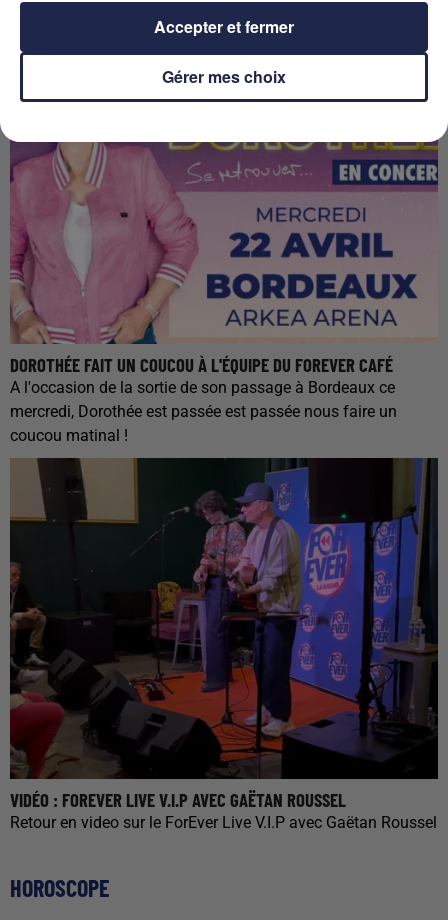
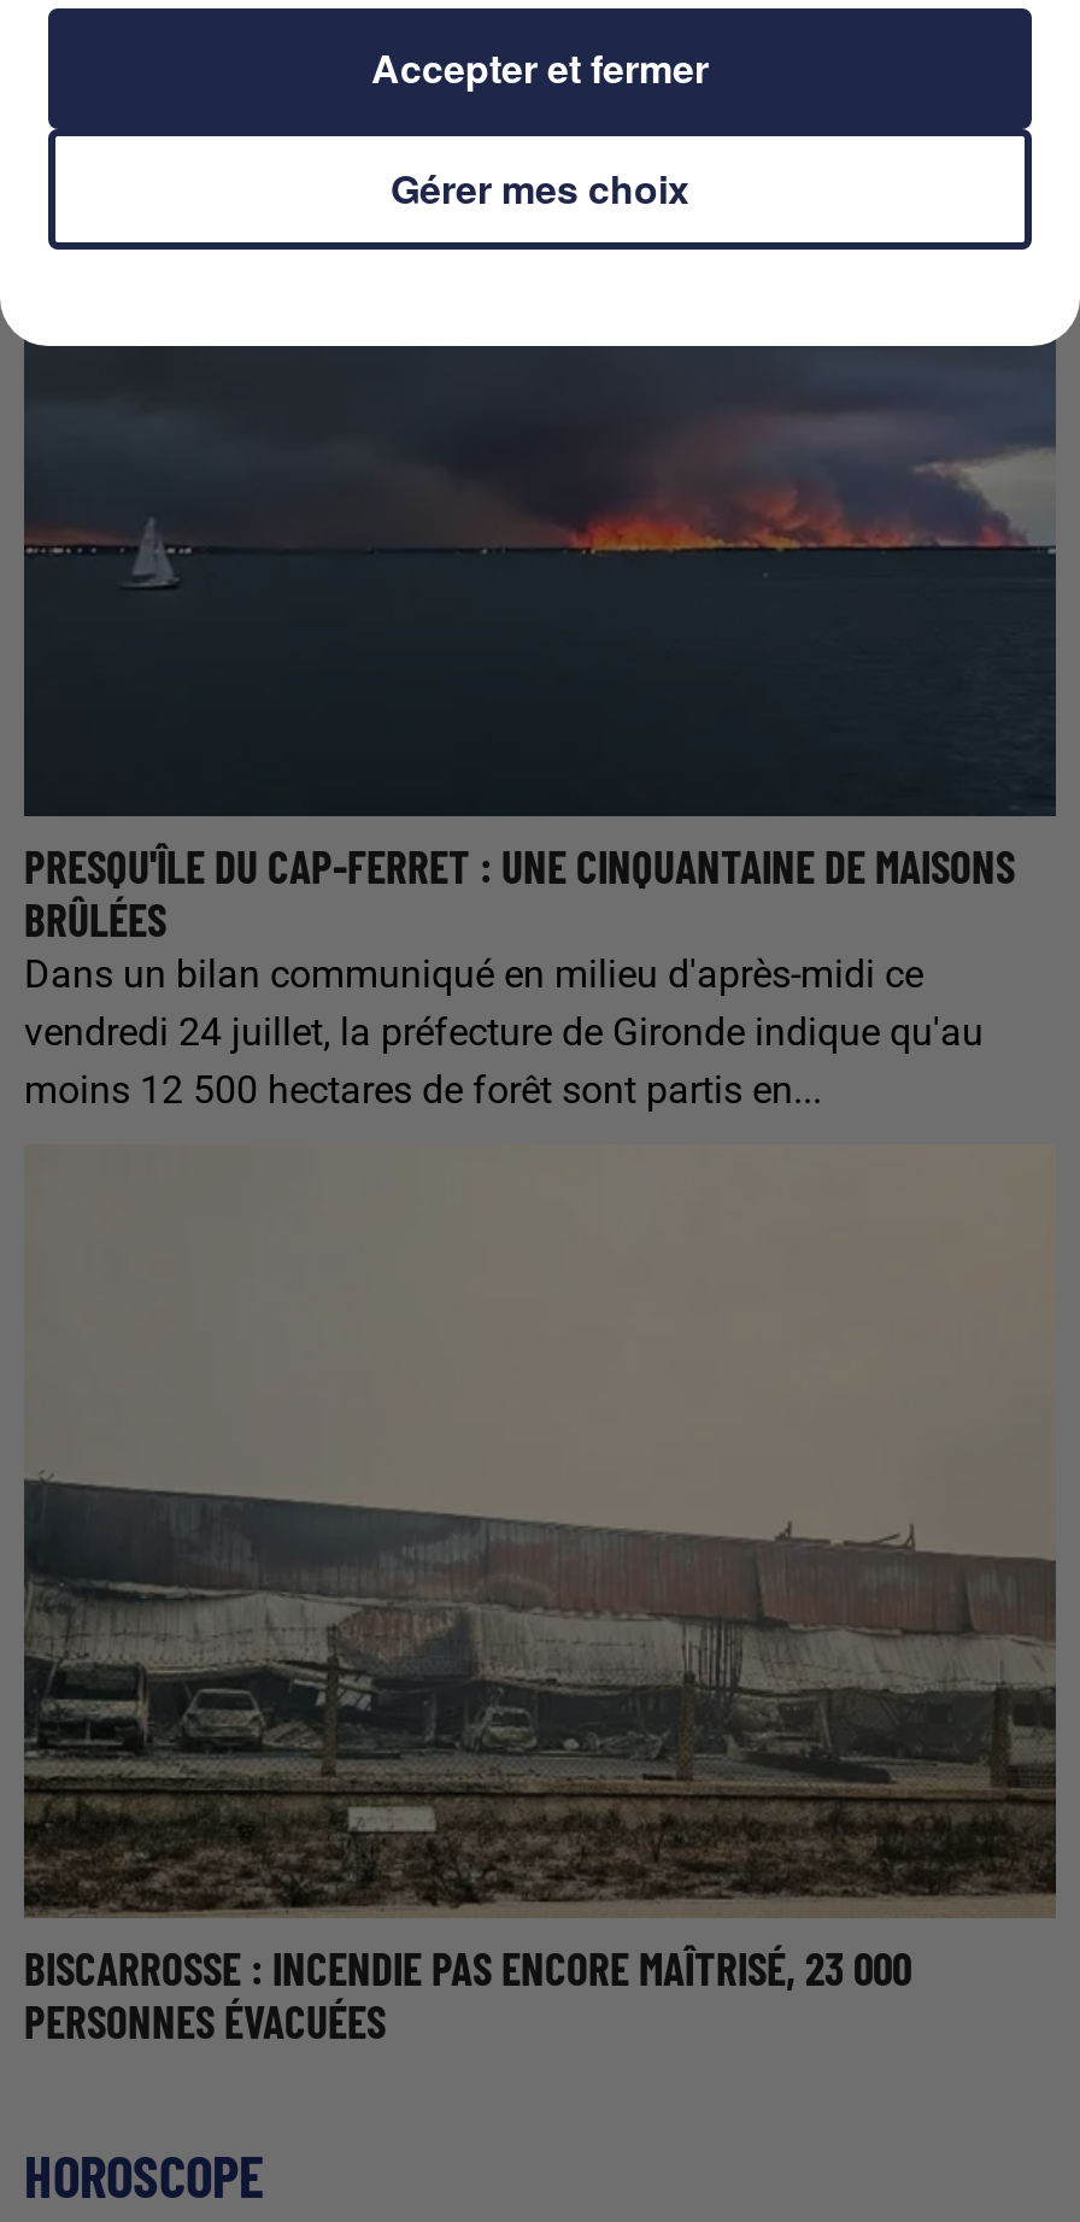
- [image]
- DOROTHÉE FAIT UN COUCOU À L'ÉQUIPE DU FOREVER CAFÉ
- A l'occasion de la sortie de son passage à Bordeaux ce
- mercredi, Dorothée est passée est passée nous faire un
- coucou matinal !
+ [image]
+ PRESQU'ÎLE DU CAP-FERRET : UNE CINQUANTAINE DE MAISONS
+ BRÛLÉES
+ Dans un bilan communiqué en milieu d'après-midi ce
+ vendredi 24 juillet, la préfecture de Gironde indique qu'au
+ moins 12 500 hectares de forêt sont partis en...

- [image]
- VIDÉO : FOREVER LIVE V.I.P AVEC GAËTAN ROUSSEL
- Retour en video sur le ForEver Live V.I.P avec Gaëtan Roussel
+ [image]
+ BISCARROSSE : INCENDIE PAS ENCORE MAÎTRISÉ, 23 000
+ PERSONNES ÉVACUÉES
